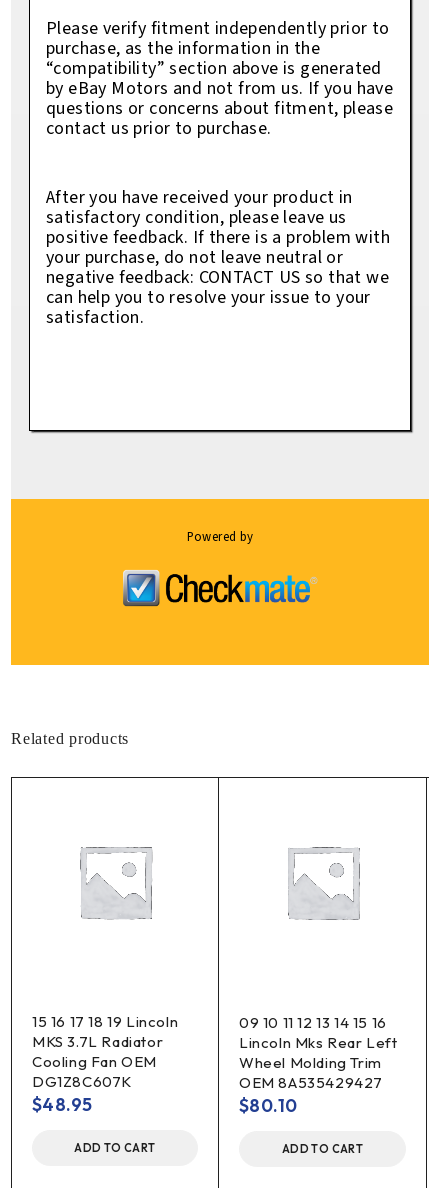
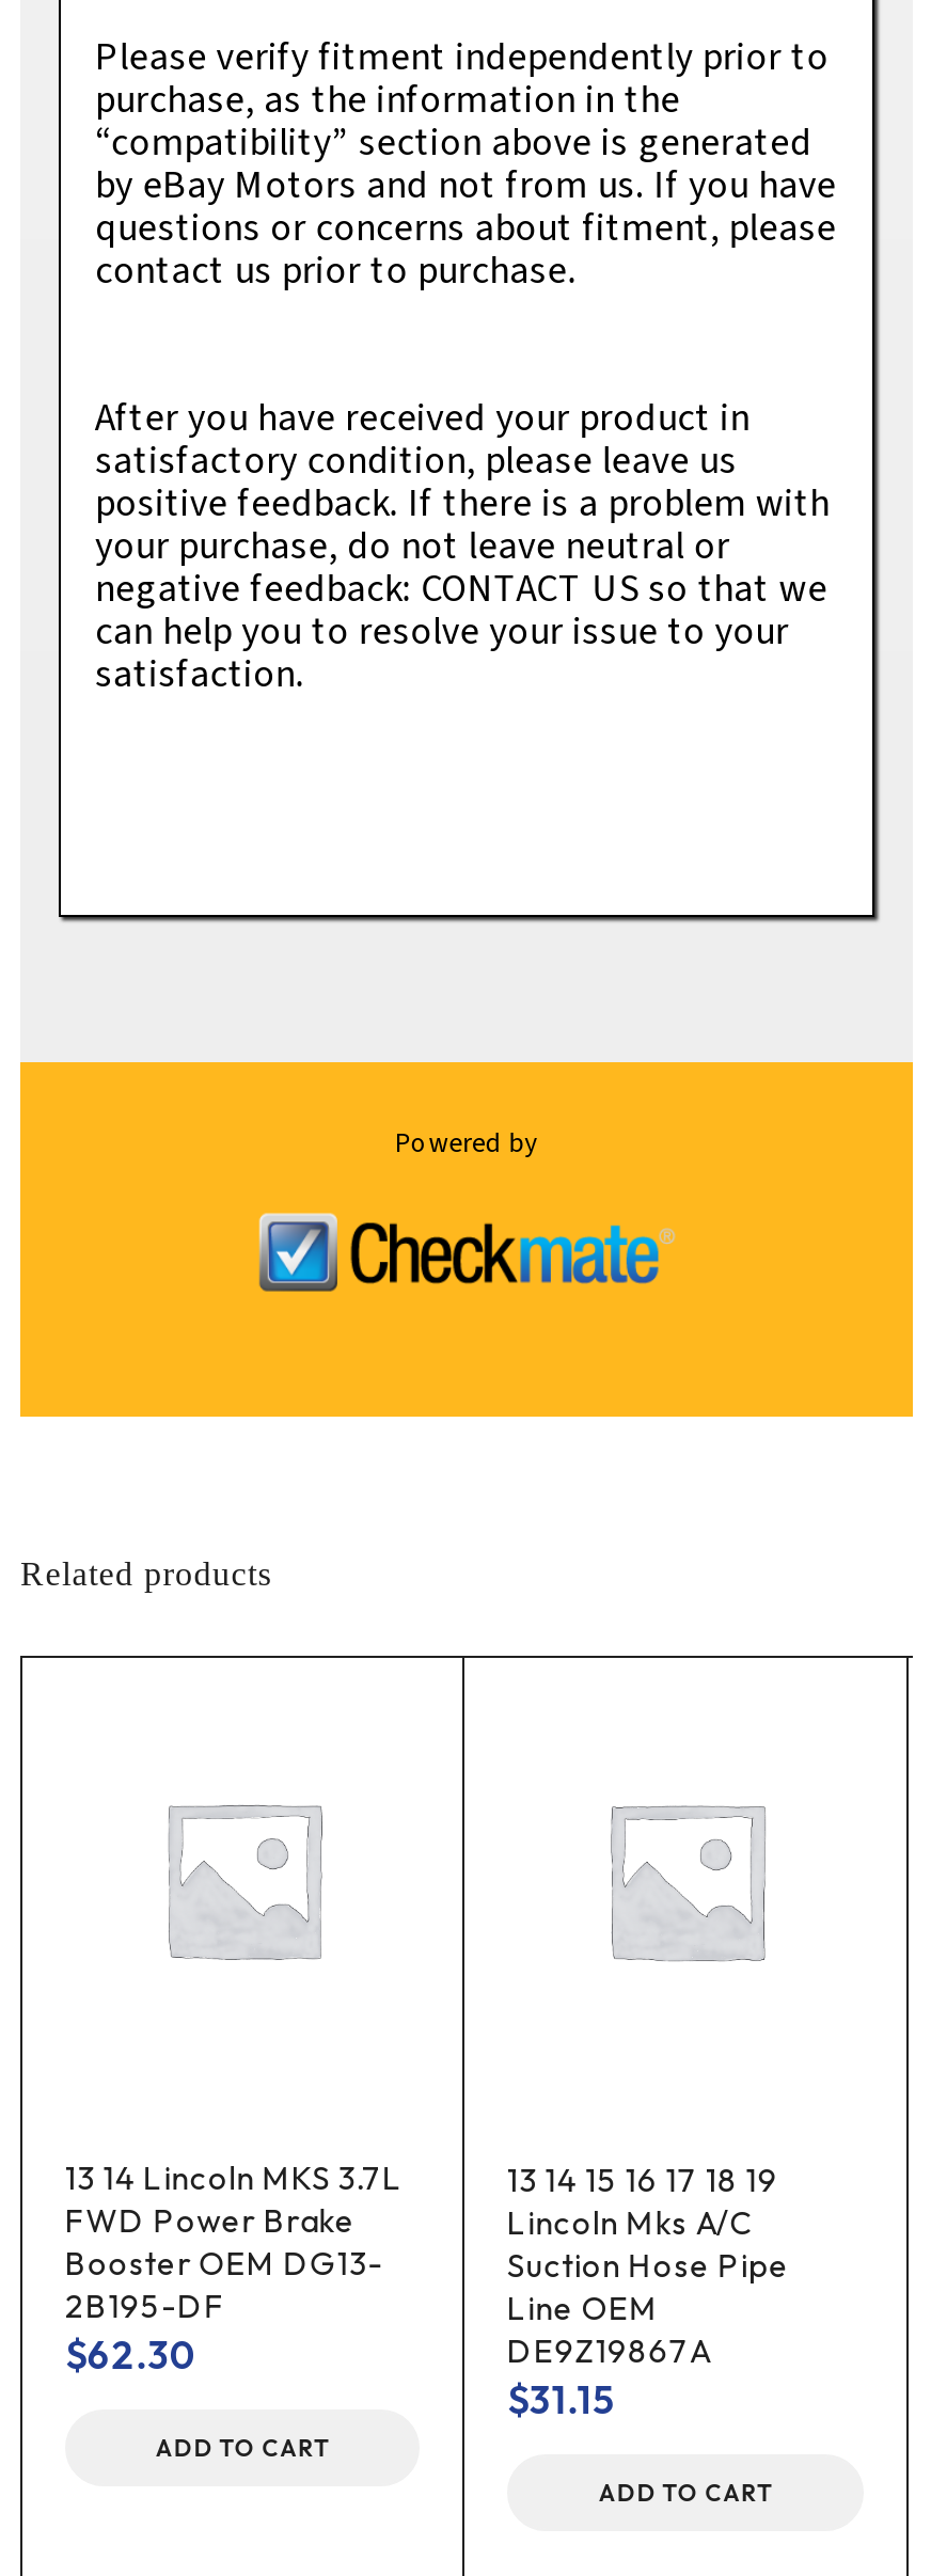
- 15 16 17 18 19 Lincoln
- MKS 3.7L Radiator
- Cooling Fan OEM
- DG1Z8C607K
- $48.95
+ 13 14 Lincoln MKS 3.7L
+ FWD Power Brake
+ Booster OEM DG13-
+ 2B195-DF
+ $62.30

- 09 10 11 12 13 14 15 16
- Lincoln Mks Rear Left
- Wheel Molding Trim
- OEM 8A535429427
- $80.10
+ 13 14 15 16 17 18 19
+ Lincoln Mks A/C
+ Suction Hose Pipe
+ Line OEM
+ DE9Z19867A
+ $31.15
